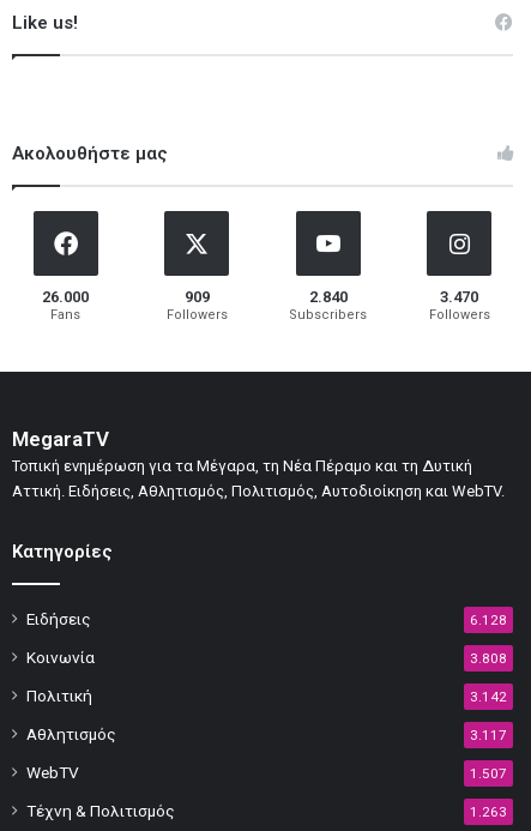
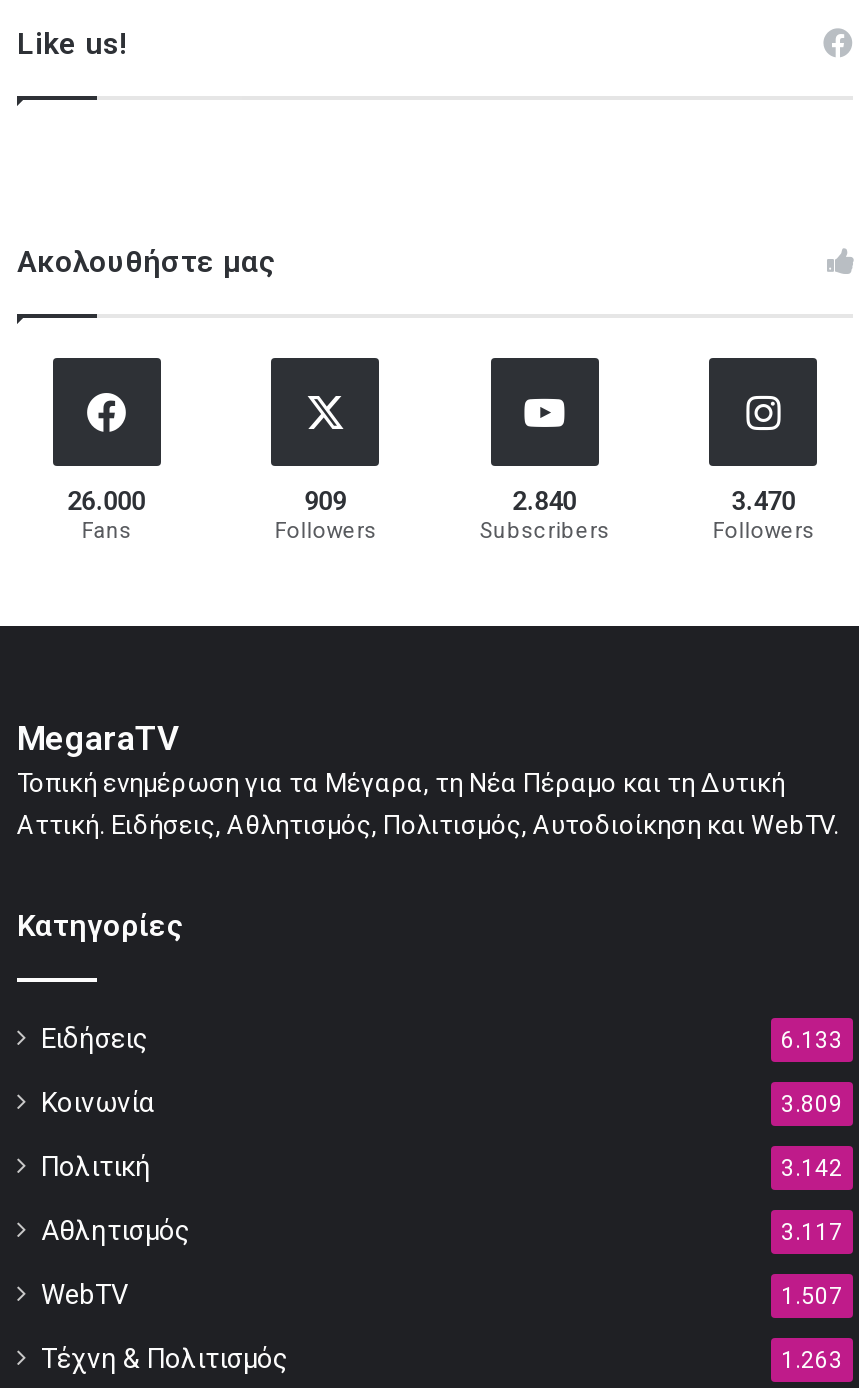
- 6.128
+ 6.133

- 3.808
+ 3.809
